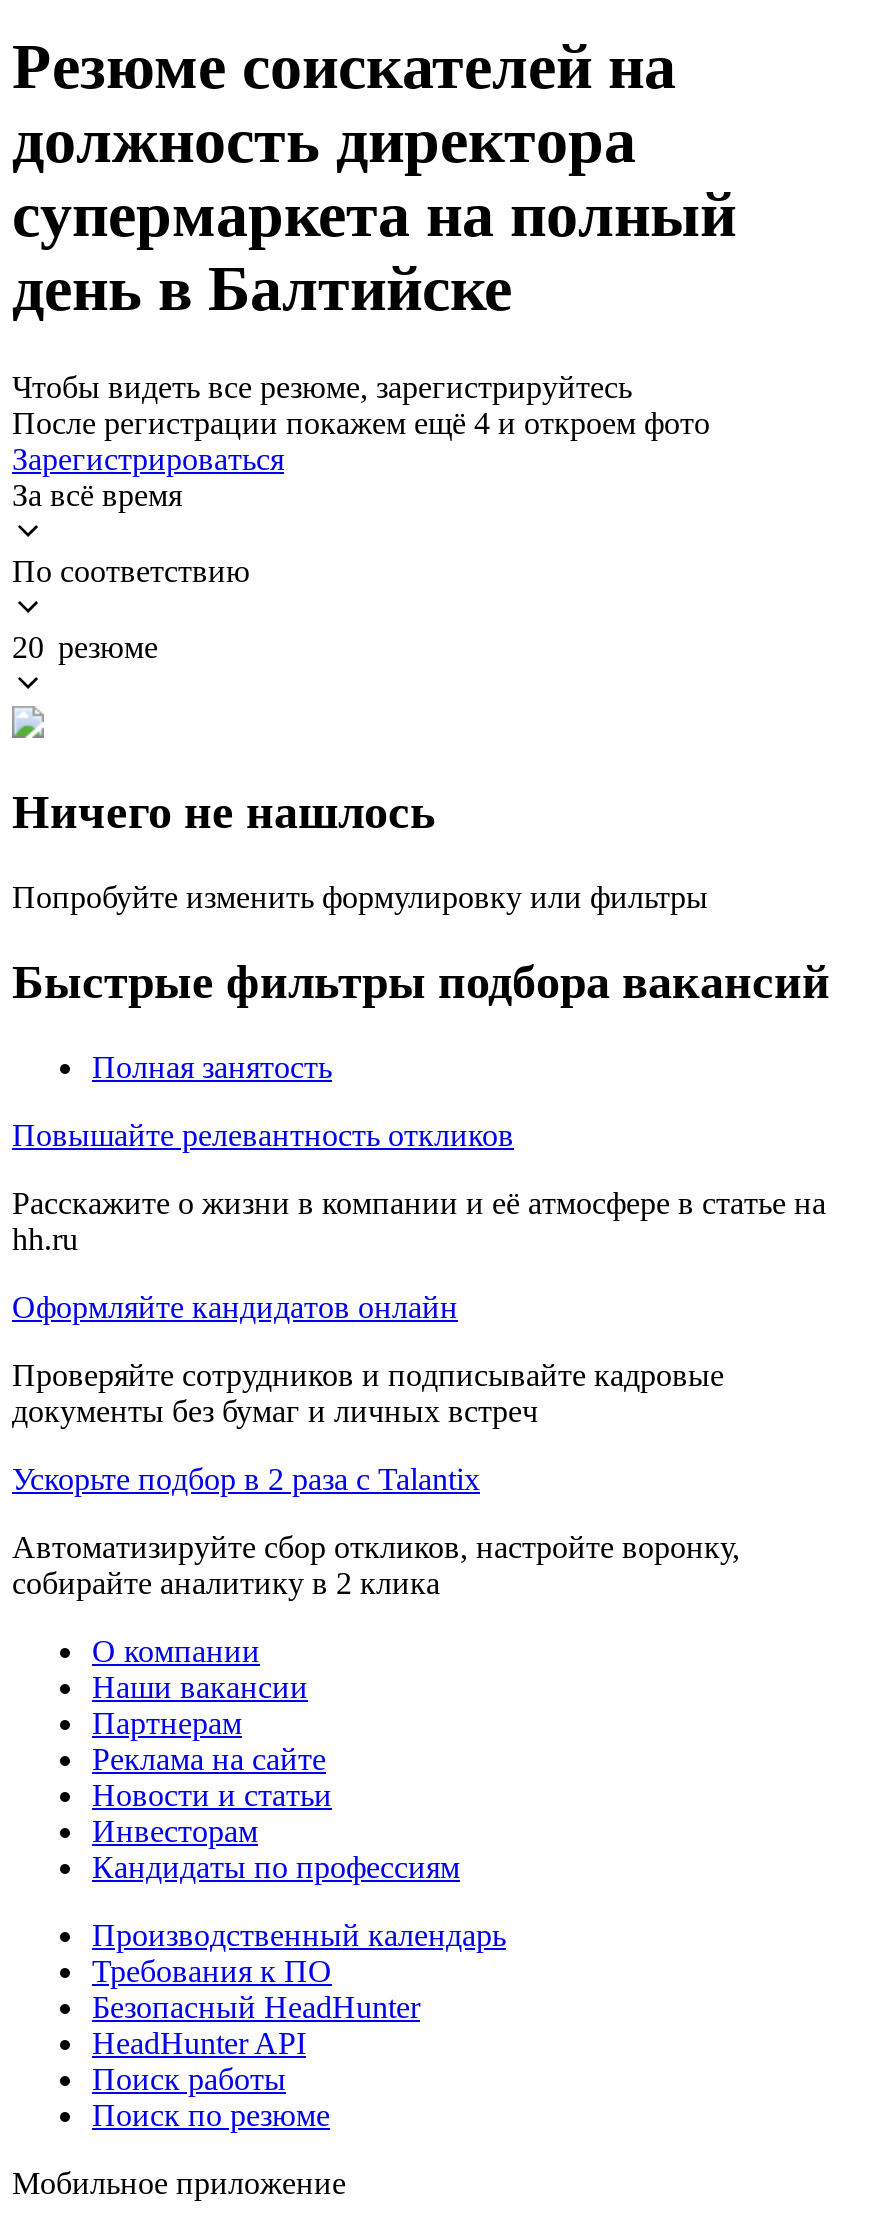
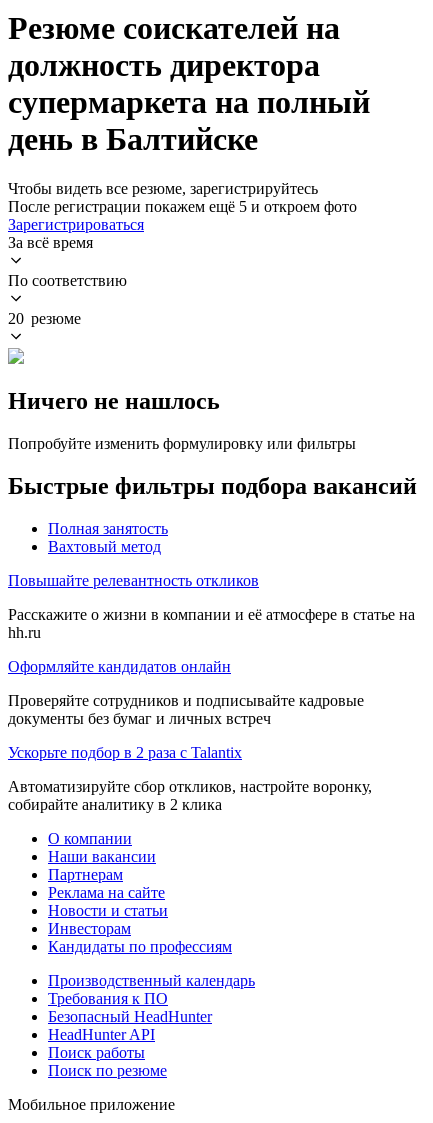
- После регистрации покажем ещё 4 и откроем фото
+ После регистрации покажем ещё 5 и откроем фото

+ Вахтовый метод
